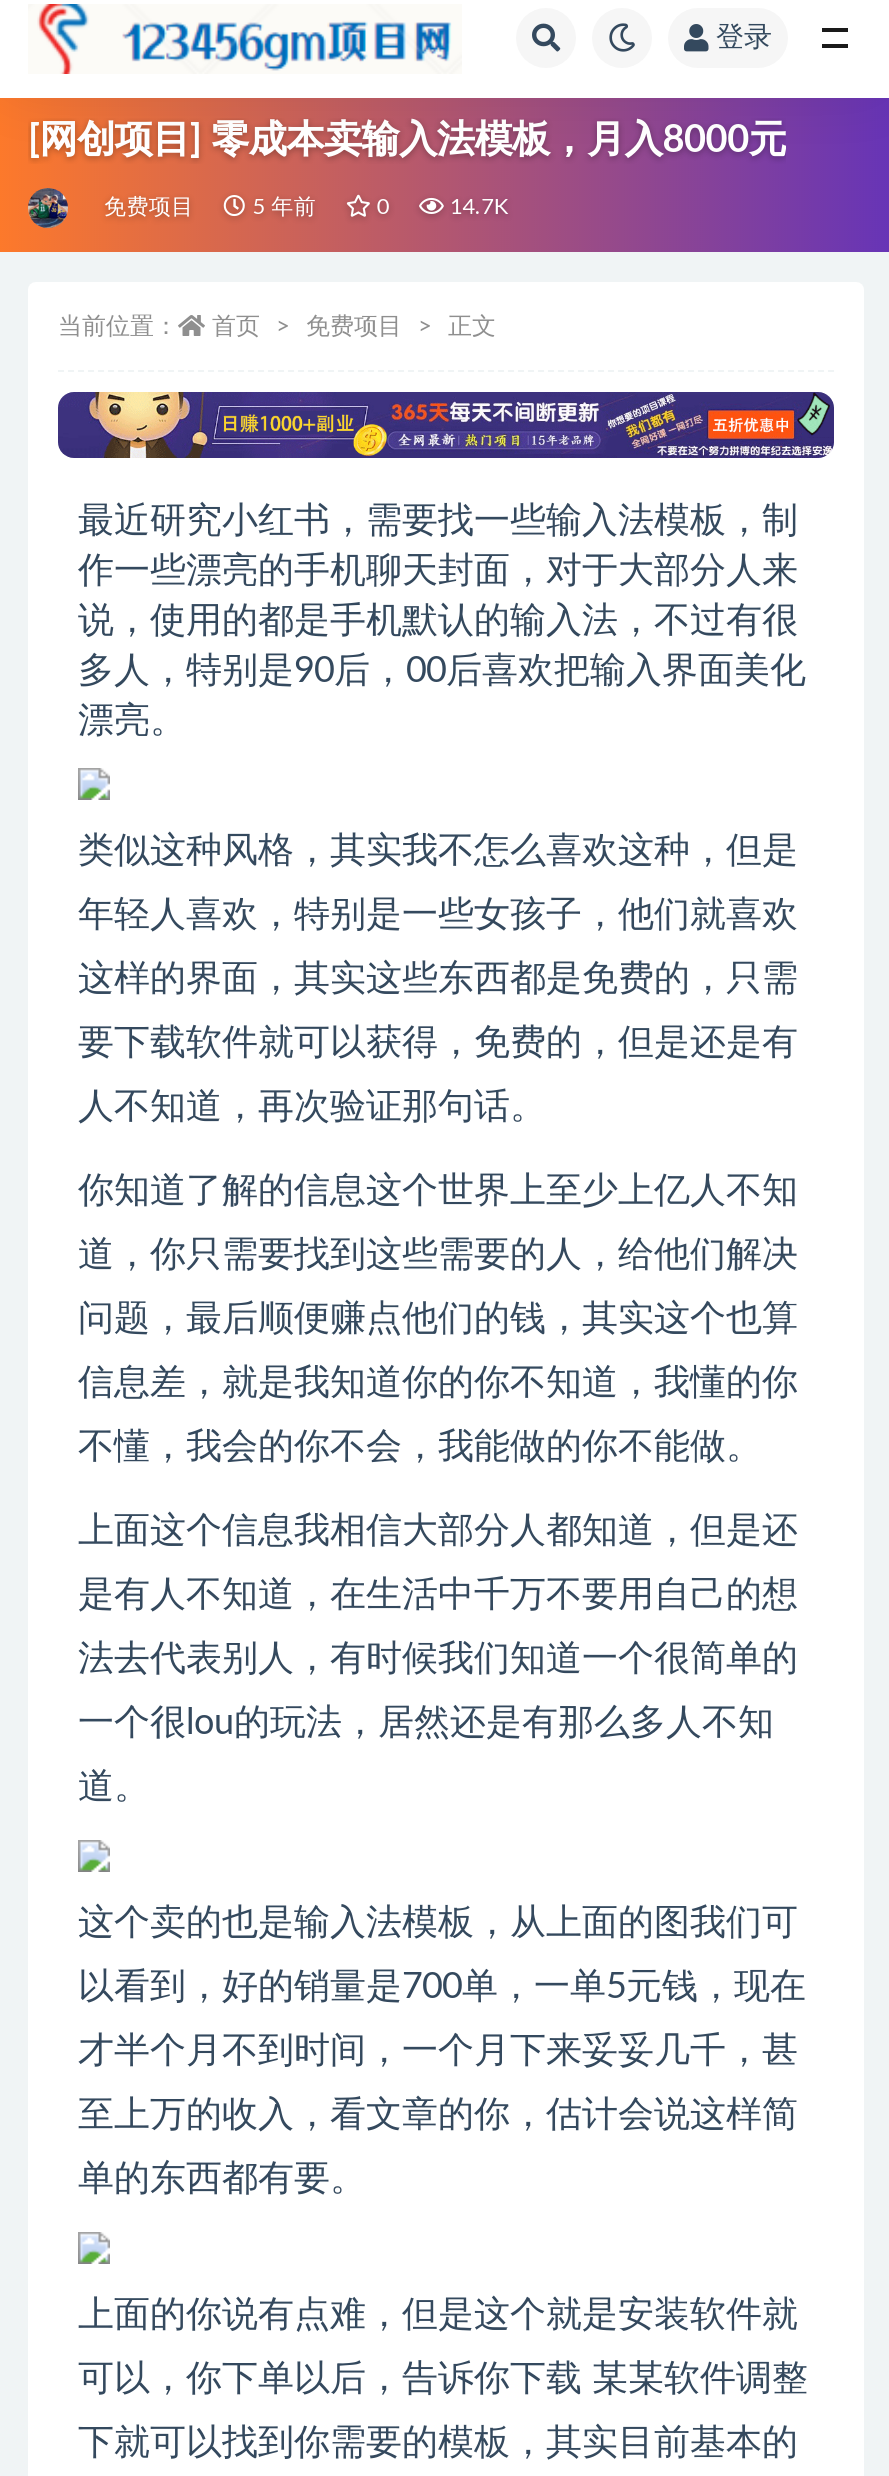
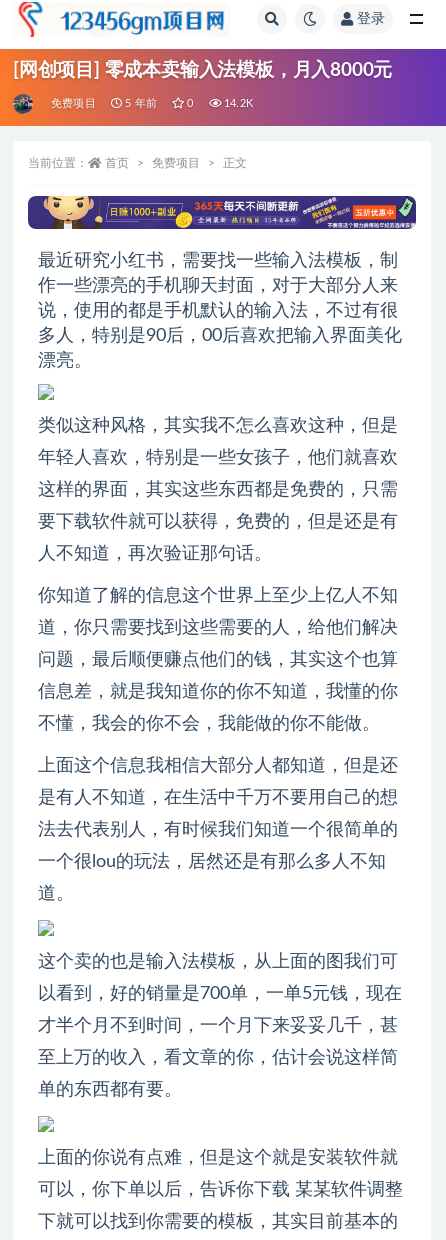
- 14.7K
+ 14.2K
